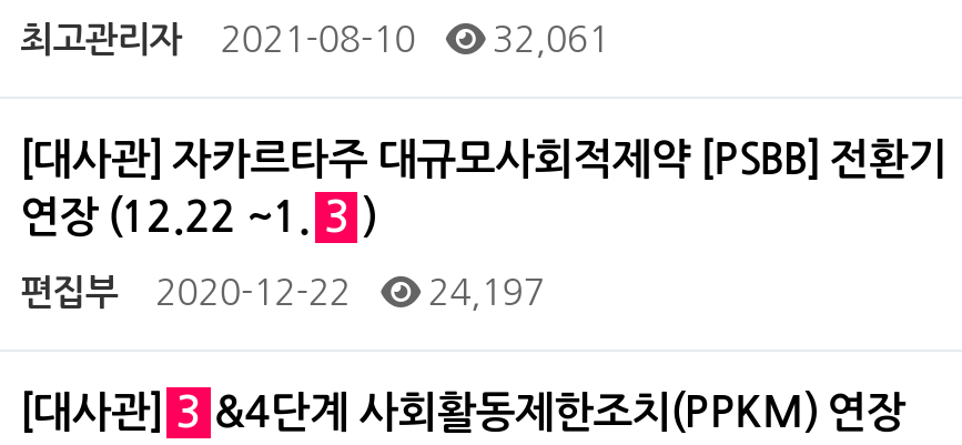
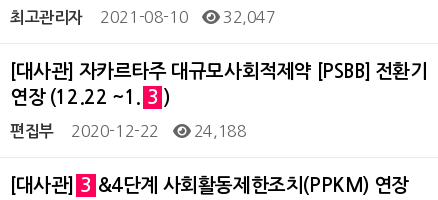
- 최고관리자 2021-08-10 32,061
+ 최고관리자 2021-08-10 32,047

- 편집부 2020-12-22 24,197
+ 편집부 2020-12-22 24,188
